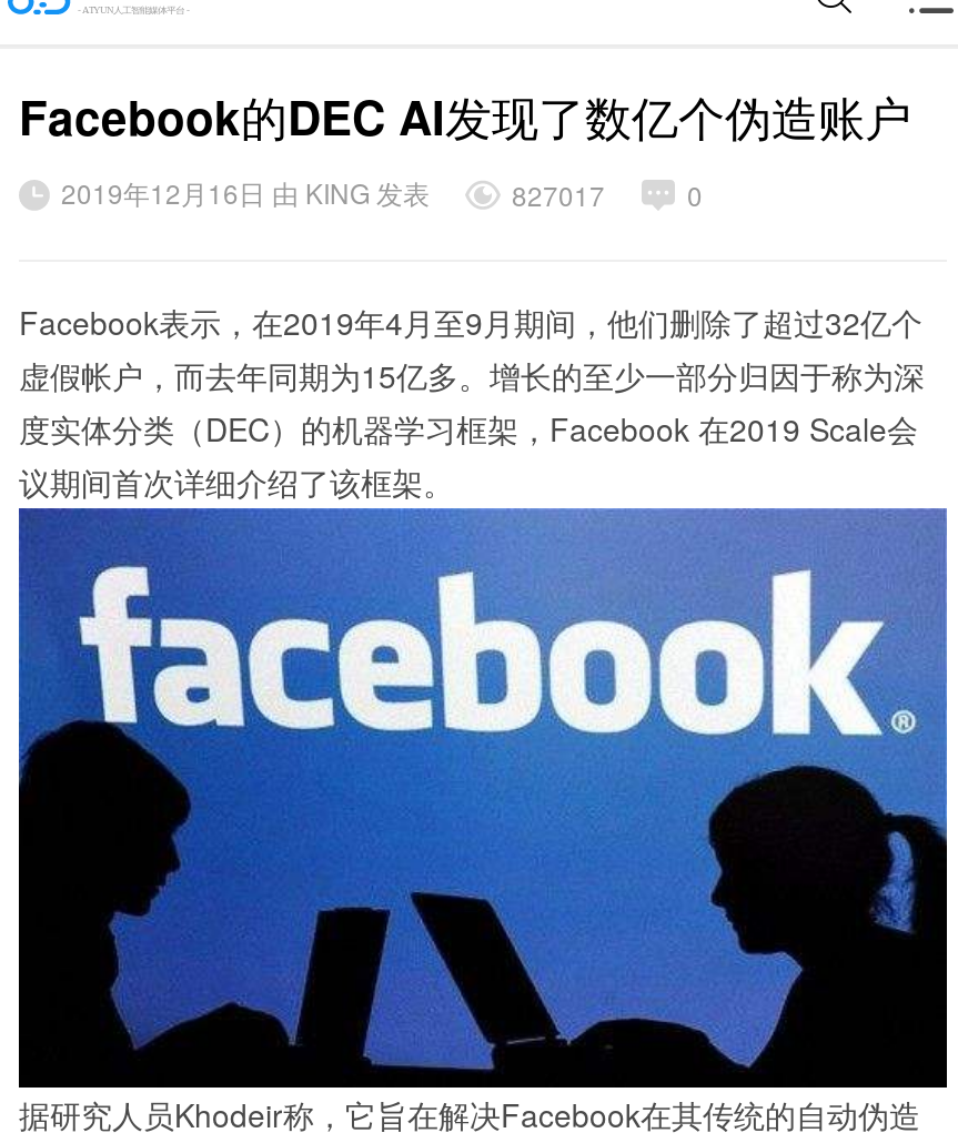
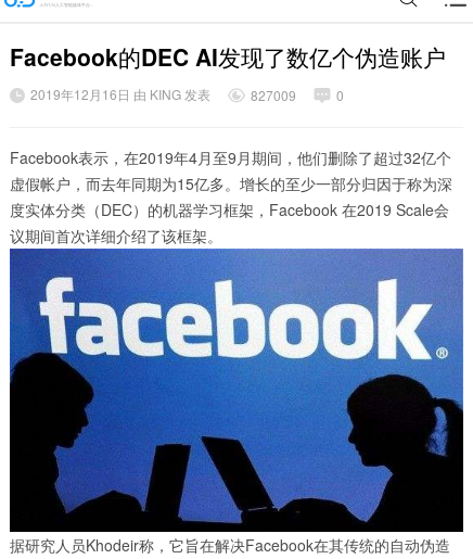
- 827017
+ 827009
